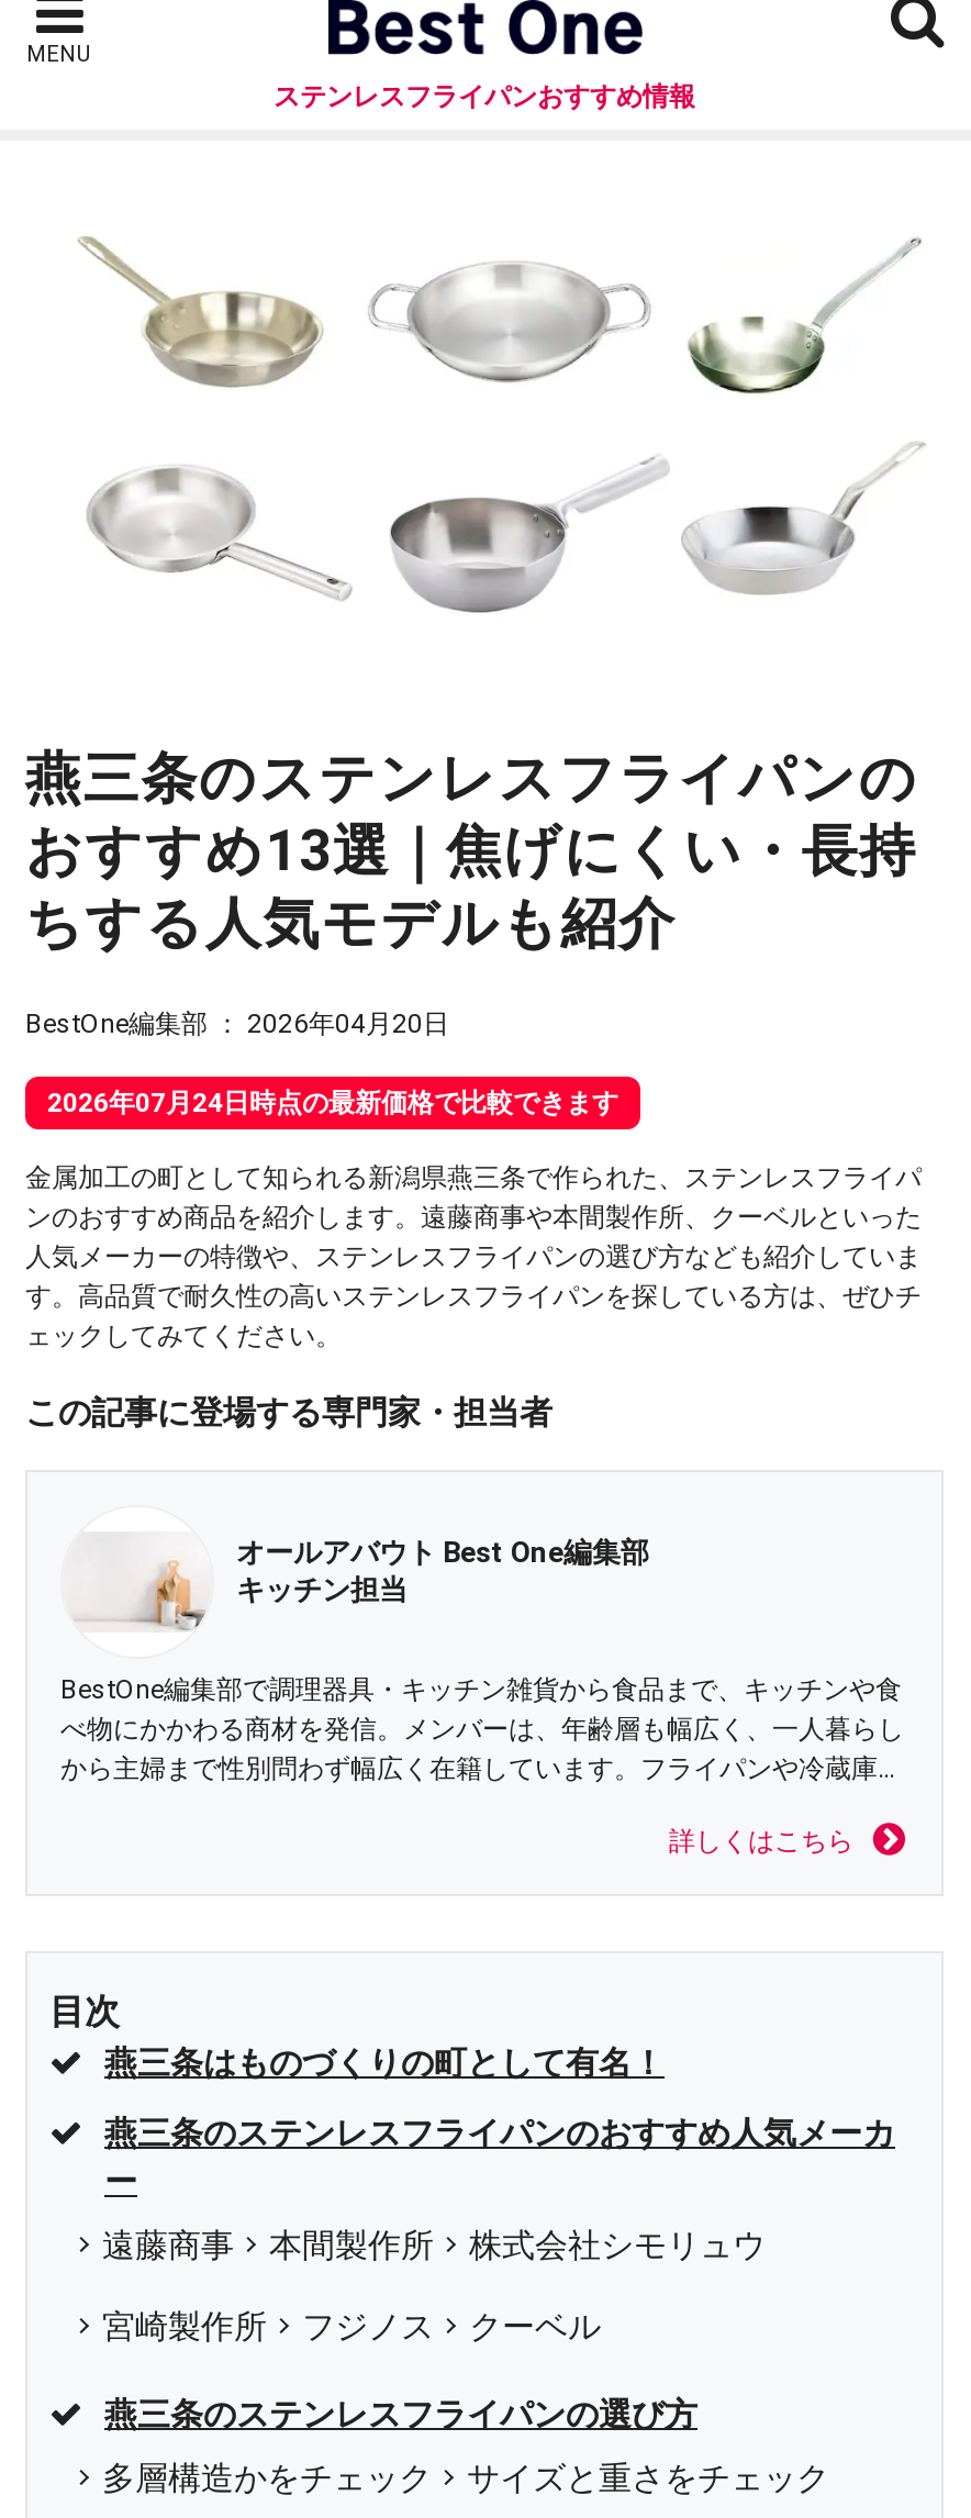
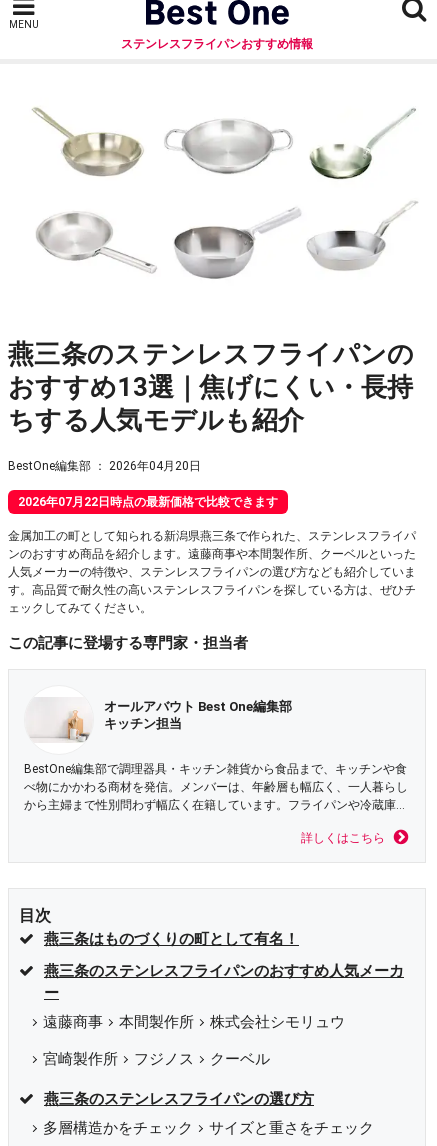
- 2026年07月24日時点の最新価格で比較できます
+ 2026年07月22日時点の最新価格で比較できます
